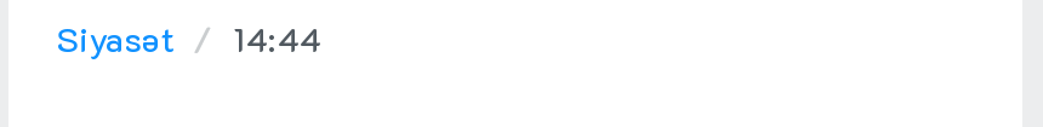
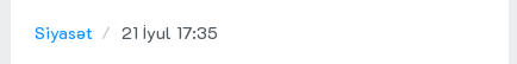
- Siyasət 14:44
+ Siyasət 21 İyul 17:35
